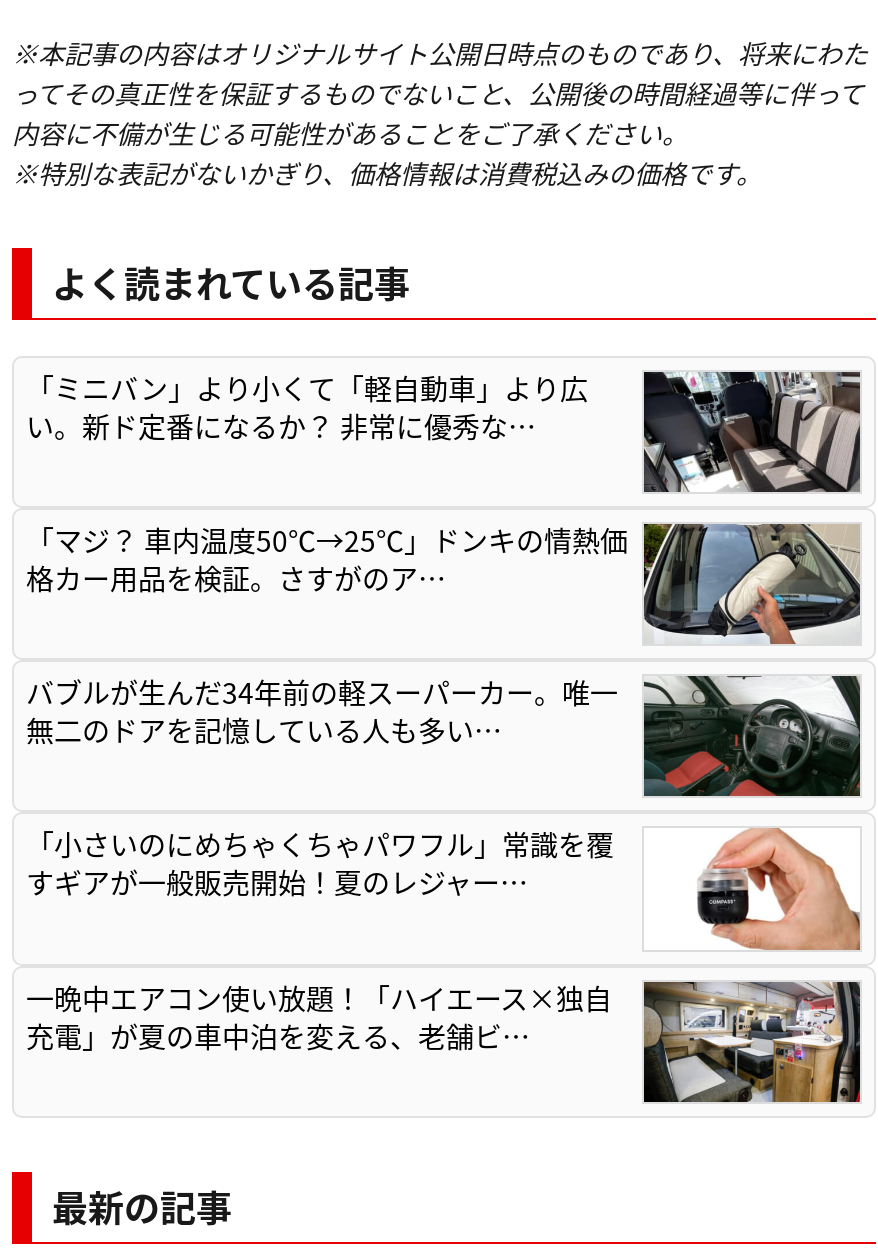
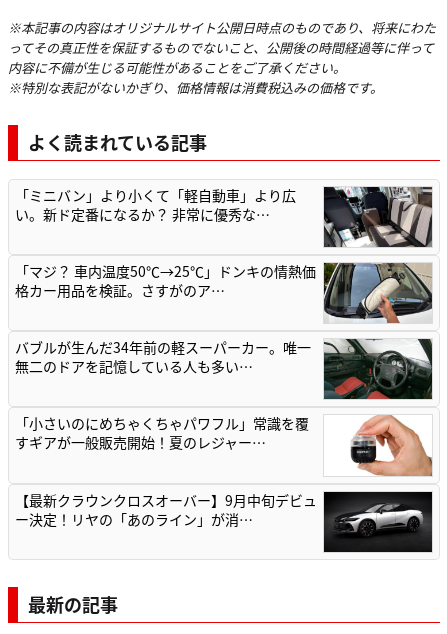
- [image]
- 一晩中エアコン使い放題！「ハイエース×独自
- 充電」が夏の車中泊を変える、老舗ビ…
+ [image]
+ 【最新クラウンクロスオーバー】9月中旬デビュ
+ ー決定！リヤの「あのライン」が消…
